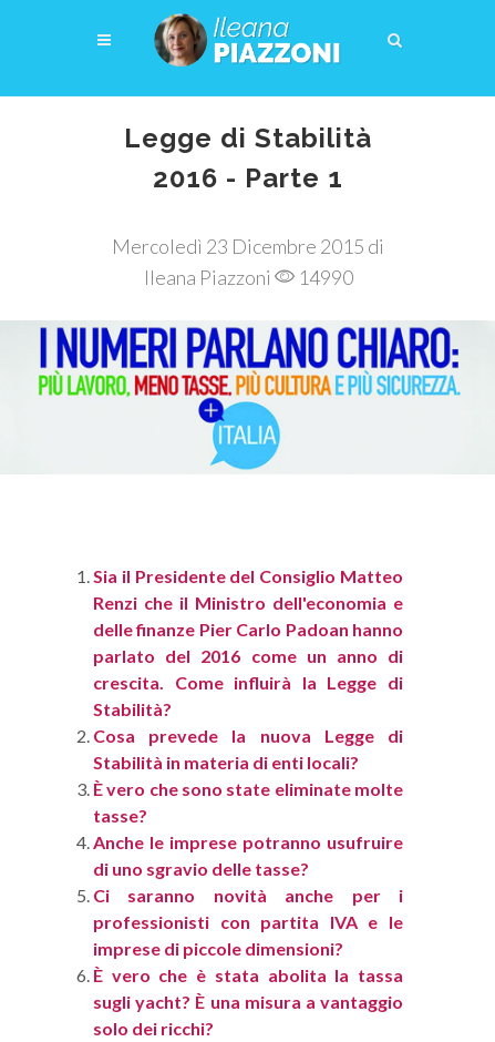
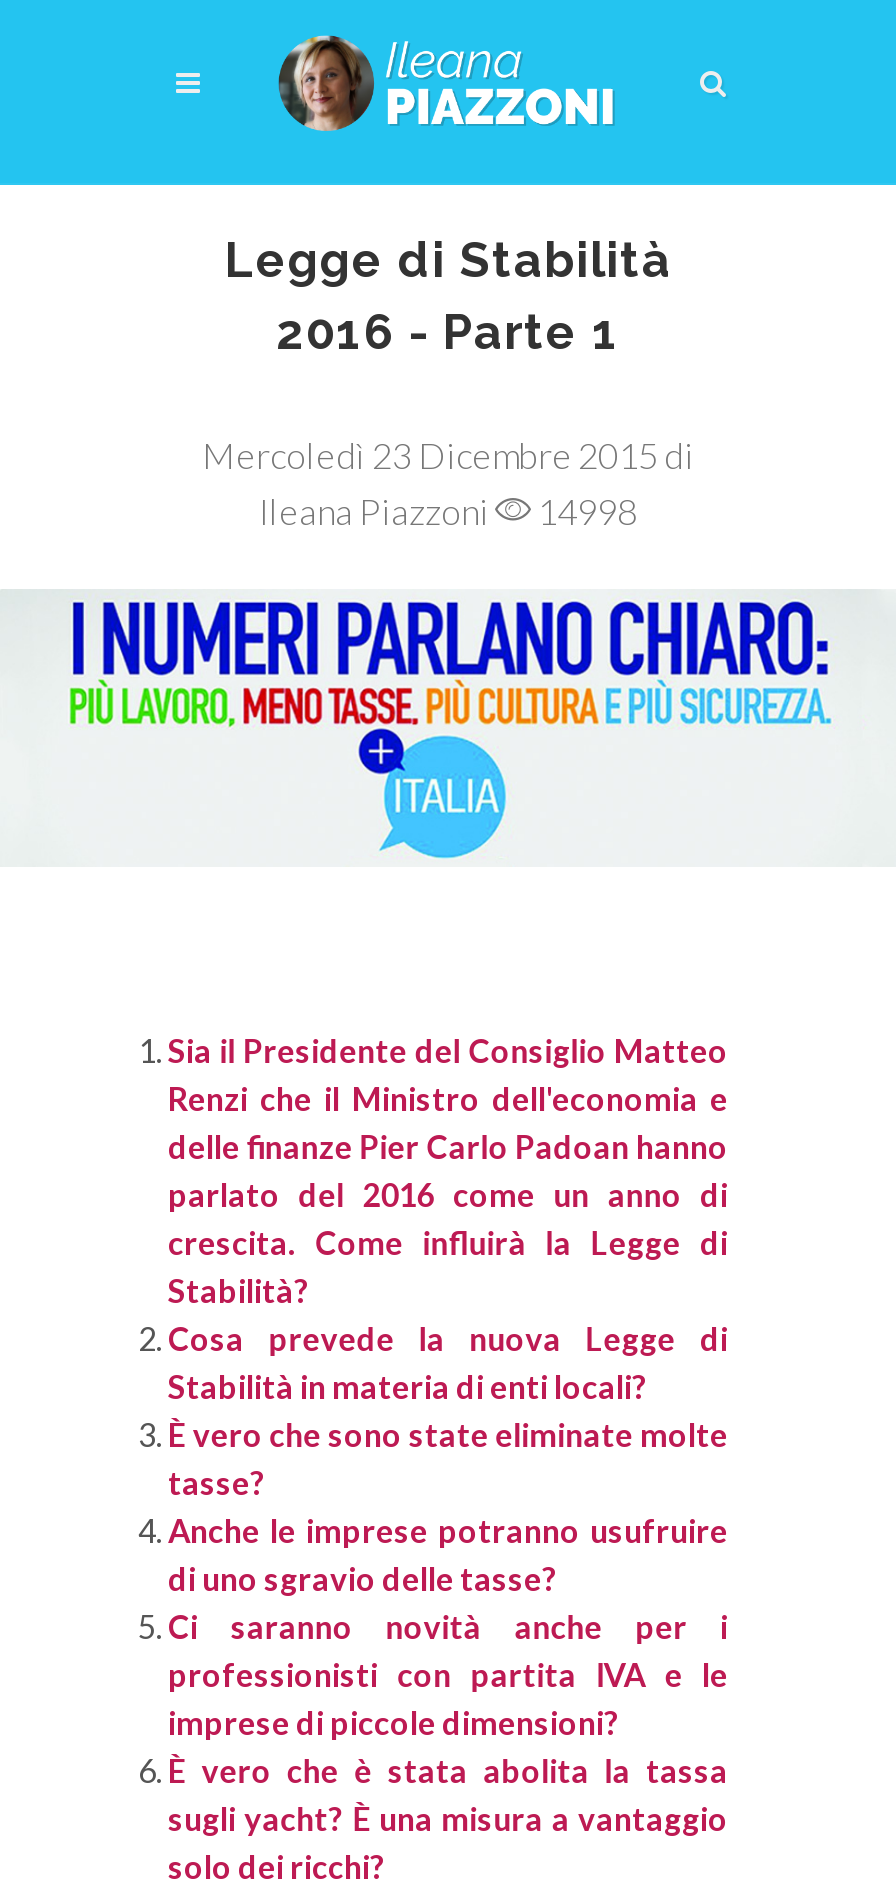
- Ileana Piazzoni 14990
+ Ileana Piazzoni 14998
